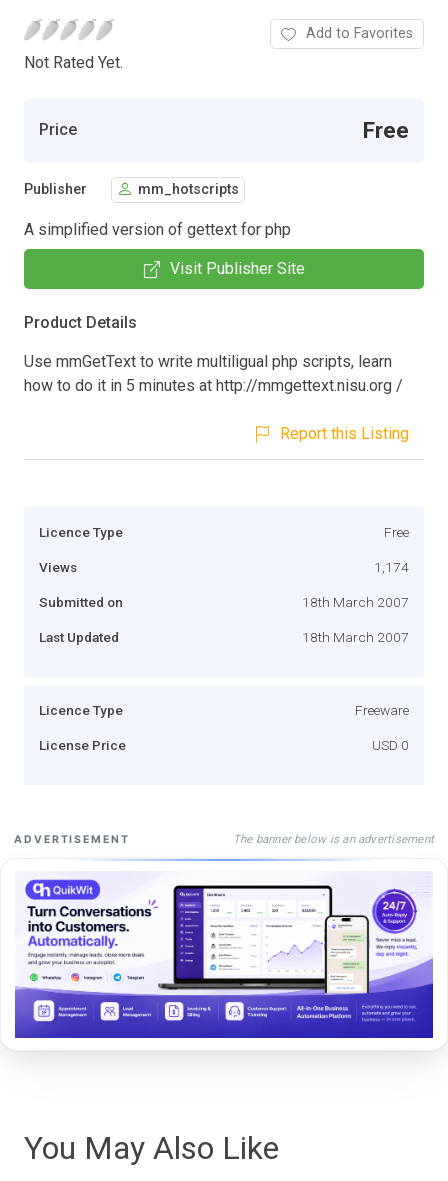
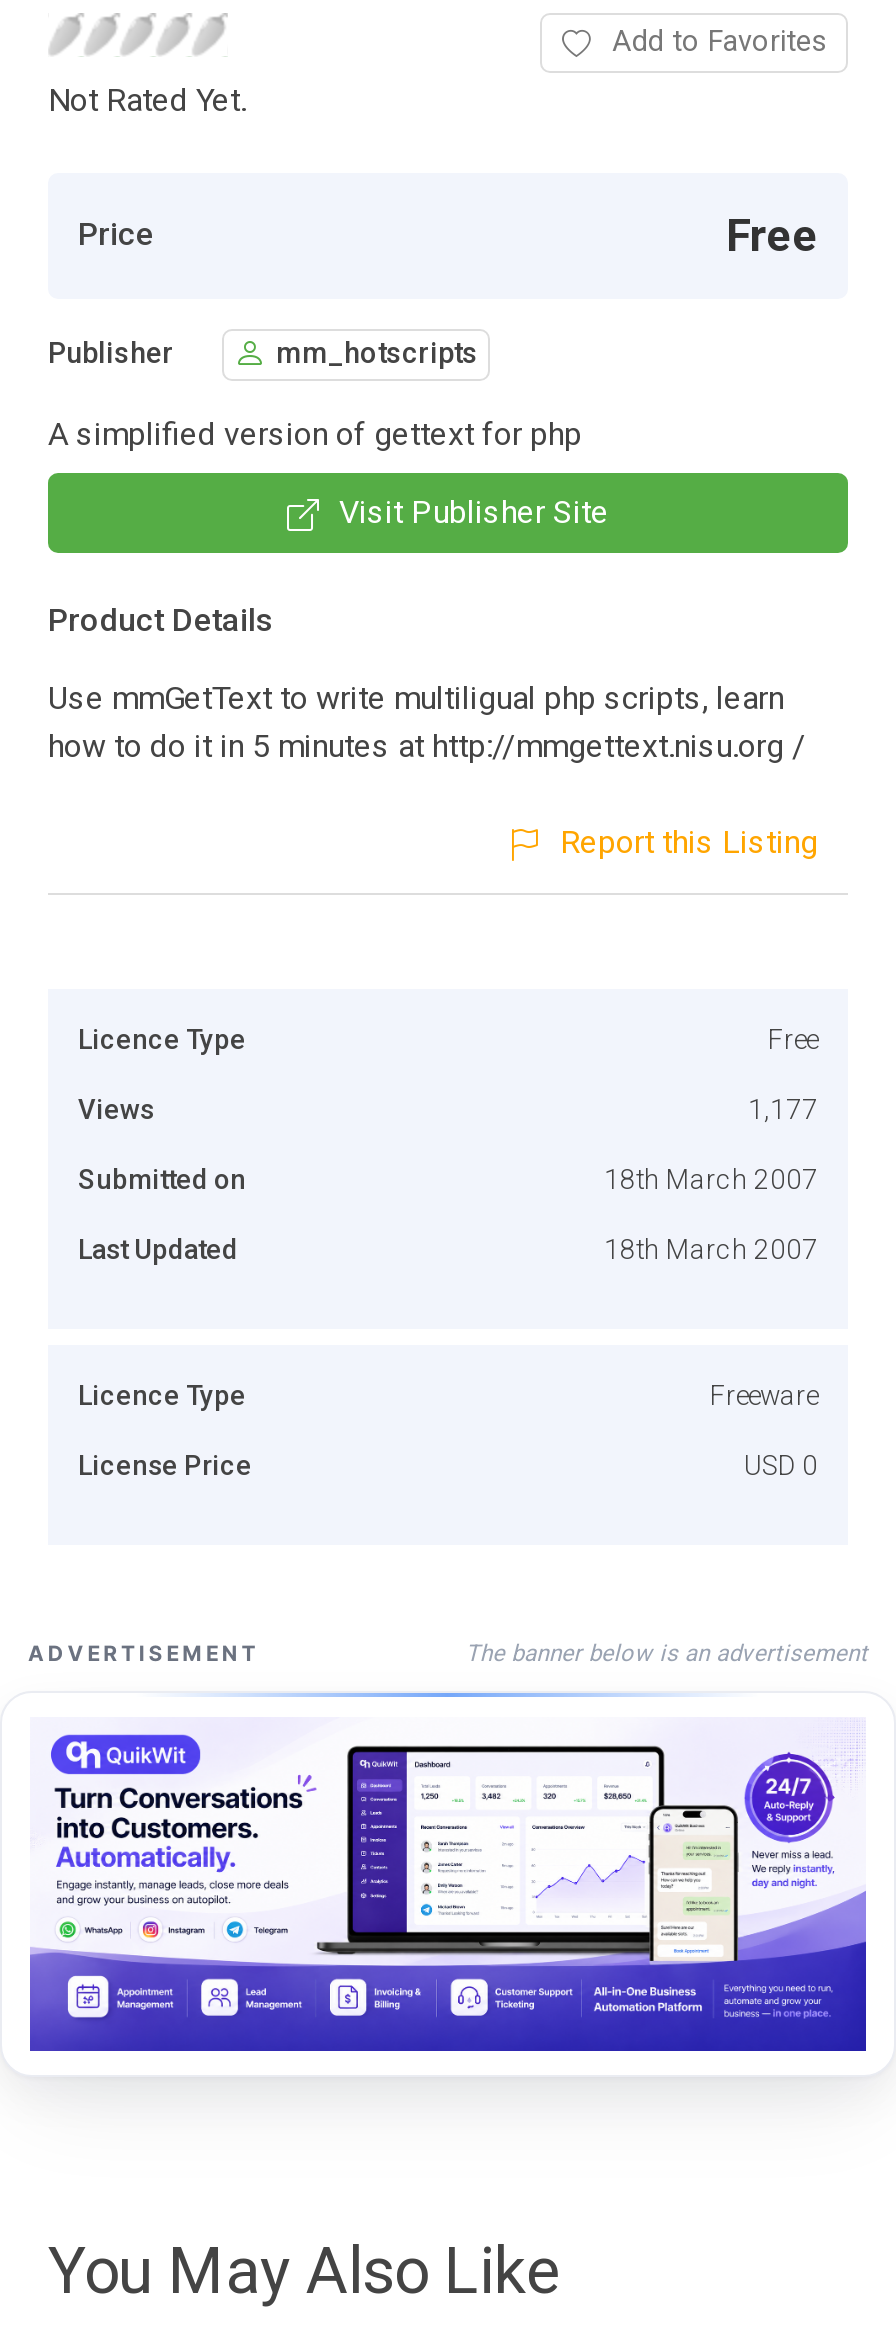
- 1,174
+ 1,177
